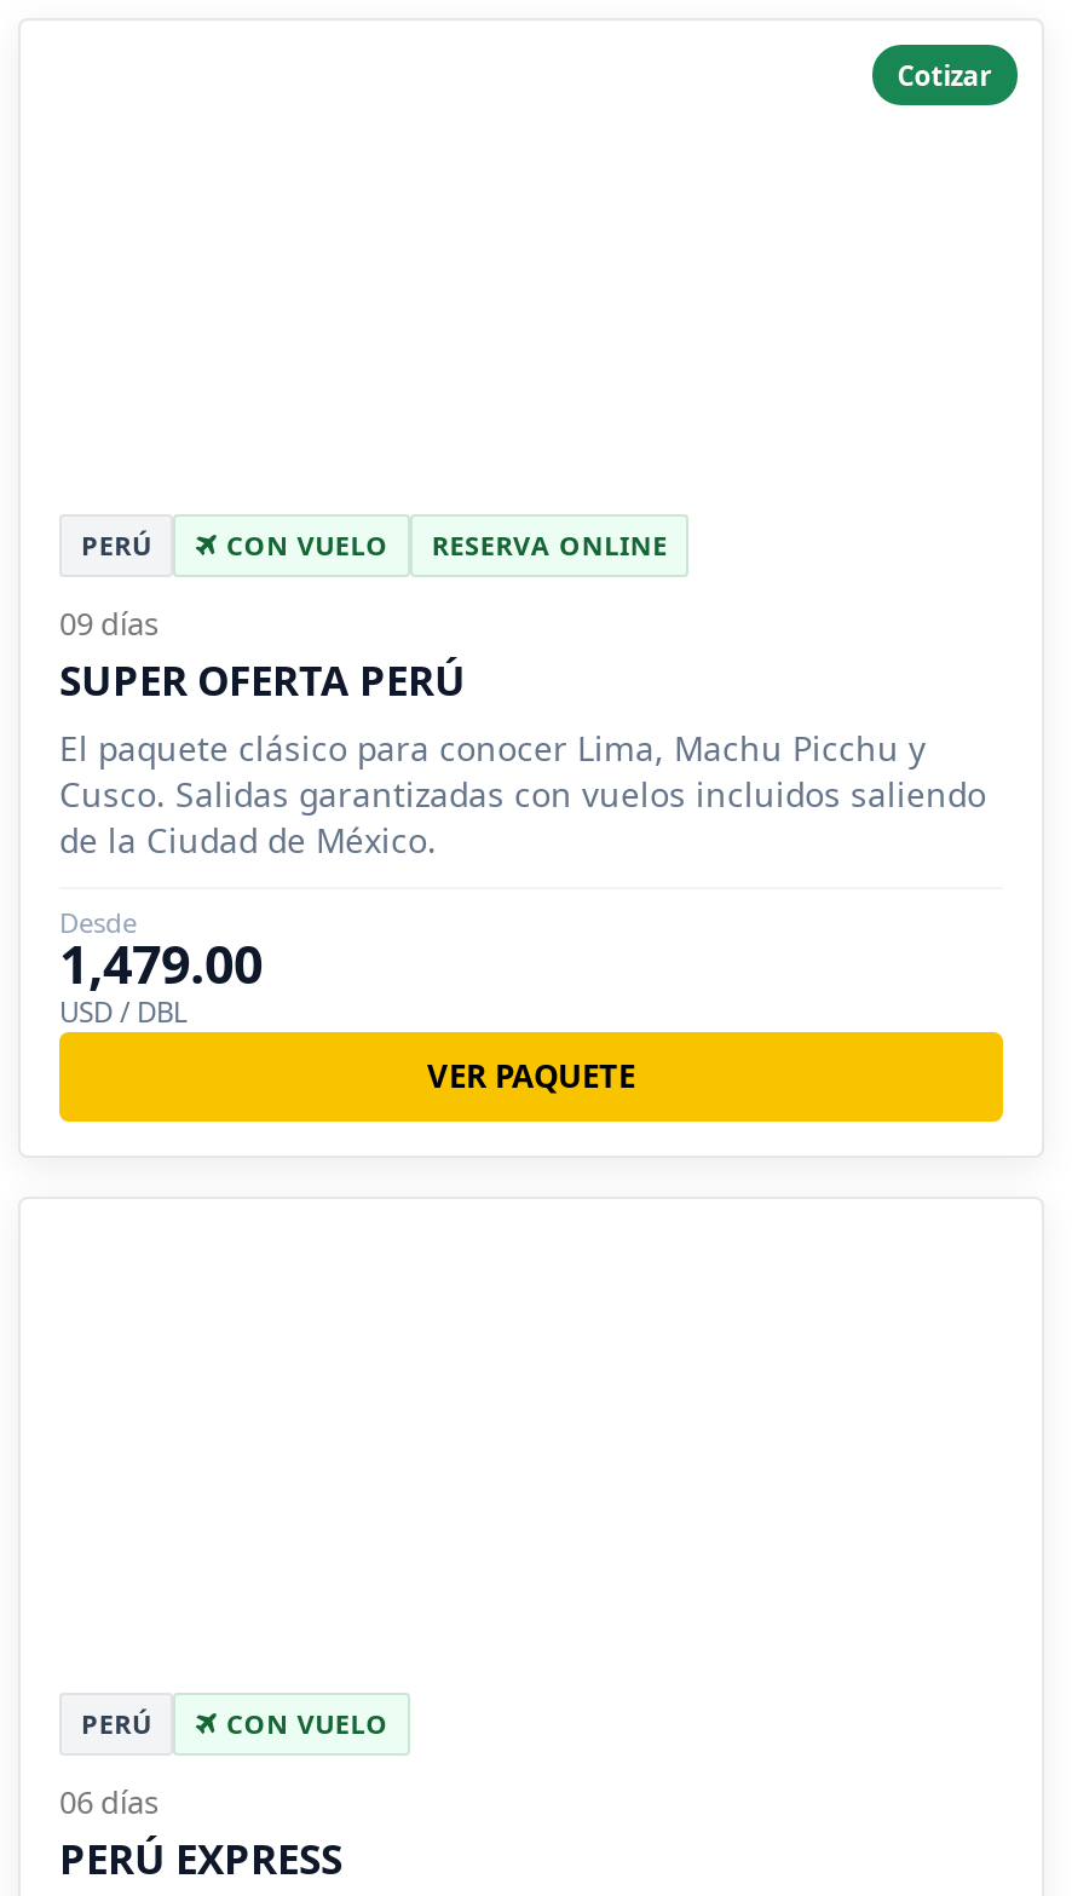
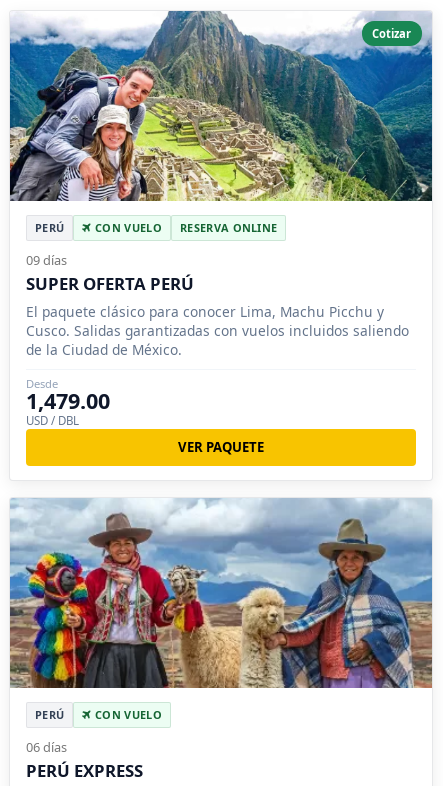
+ [image]

+ [image]
